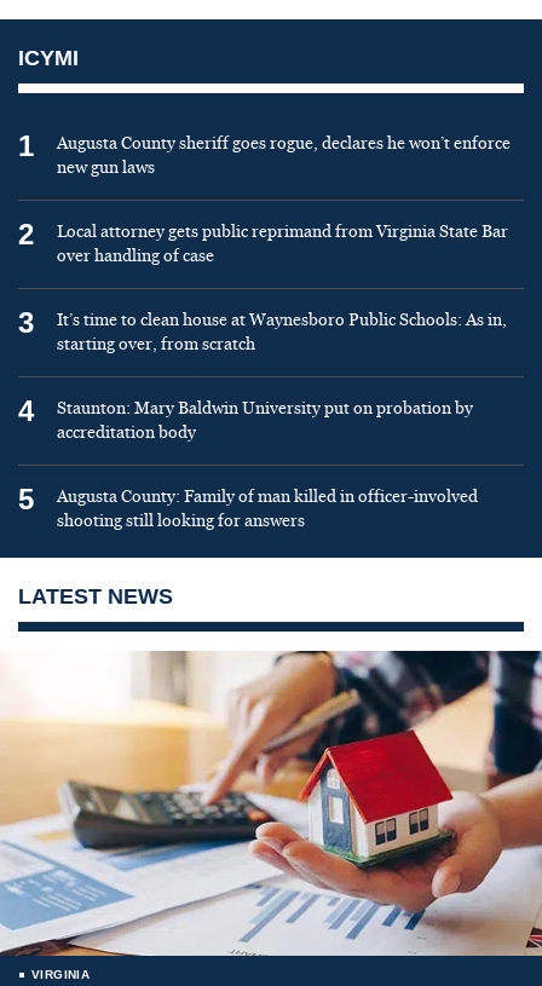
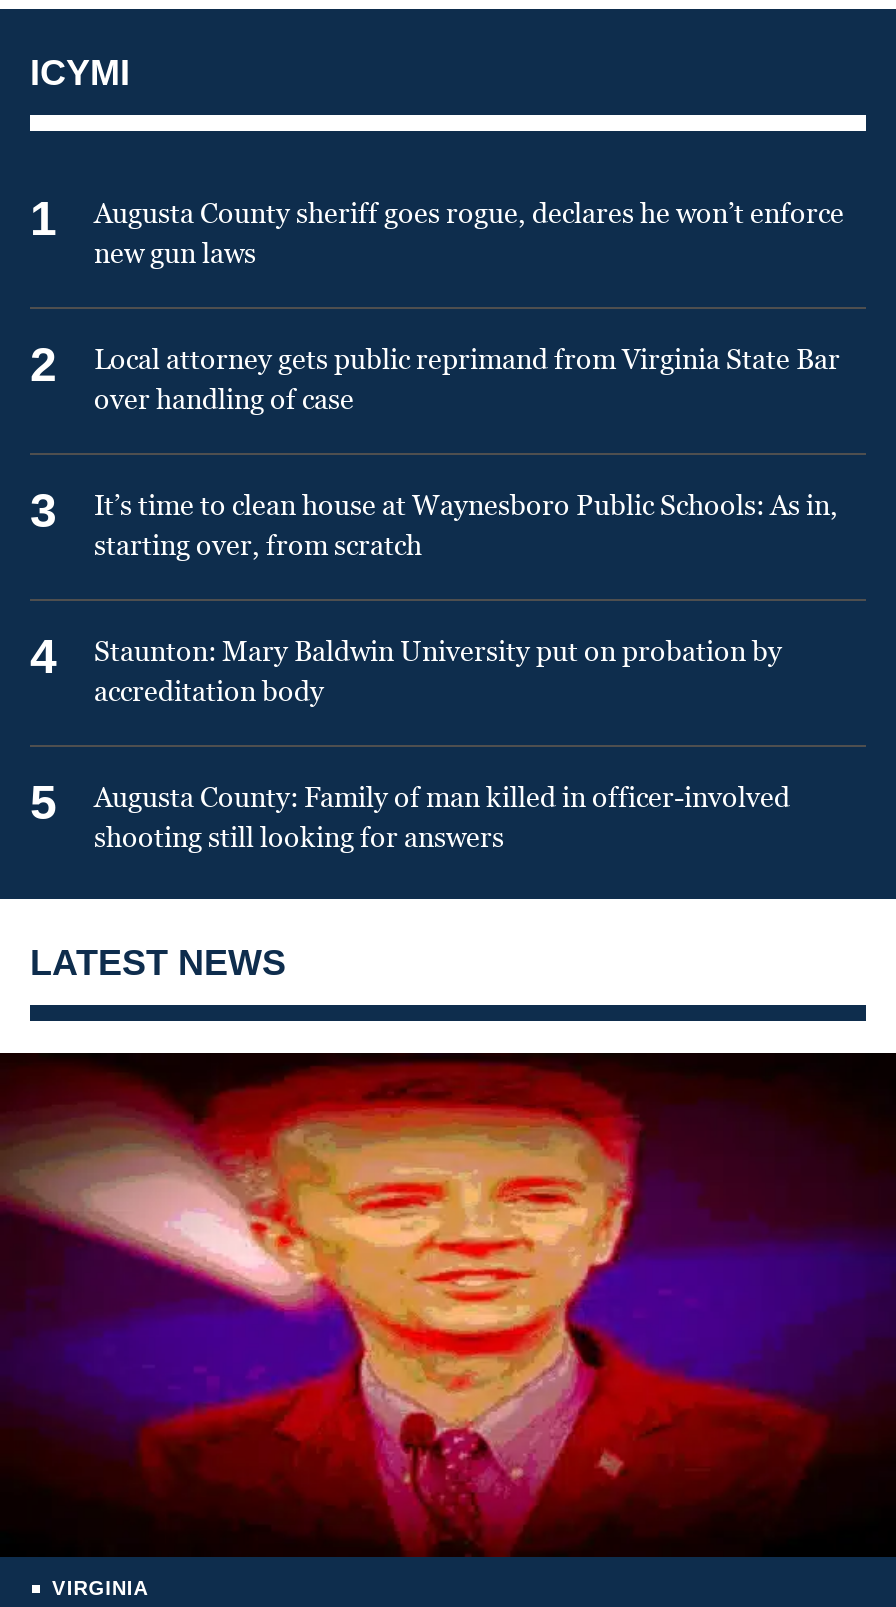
- [image]
+ [image]
